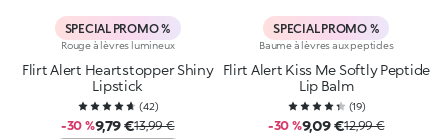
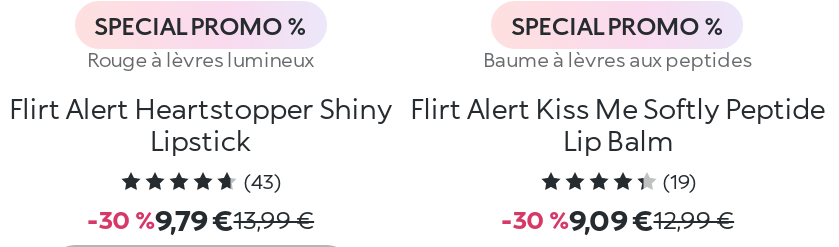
- (42)
+ (43)
